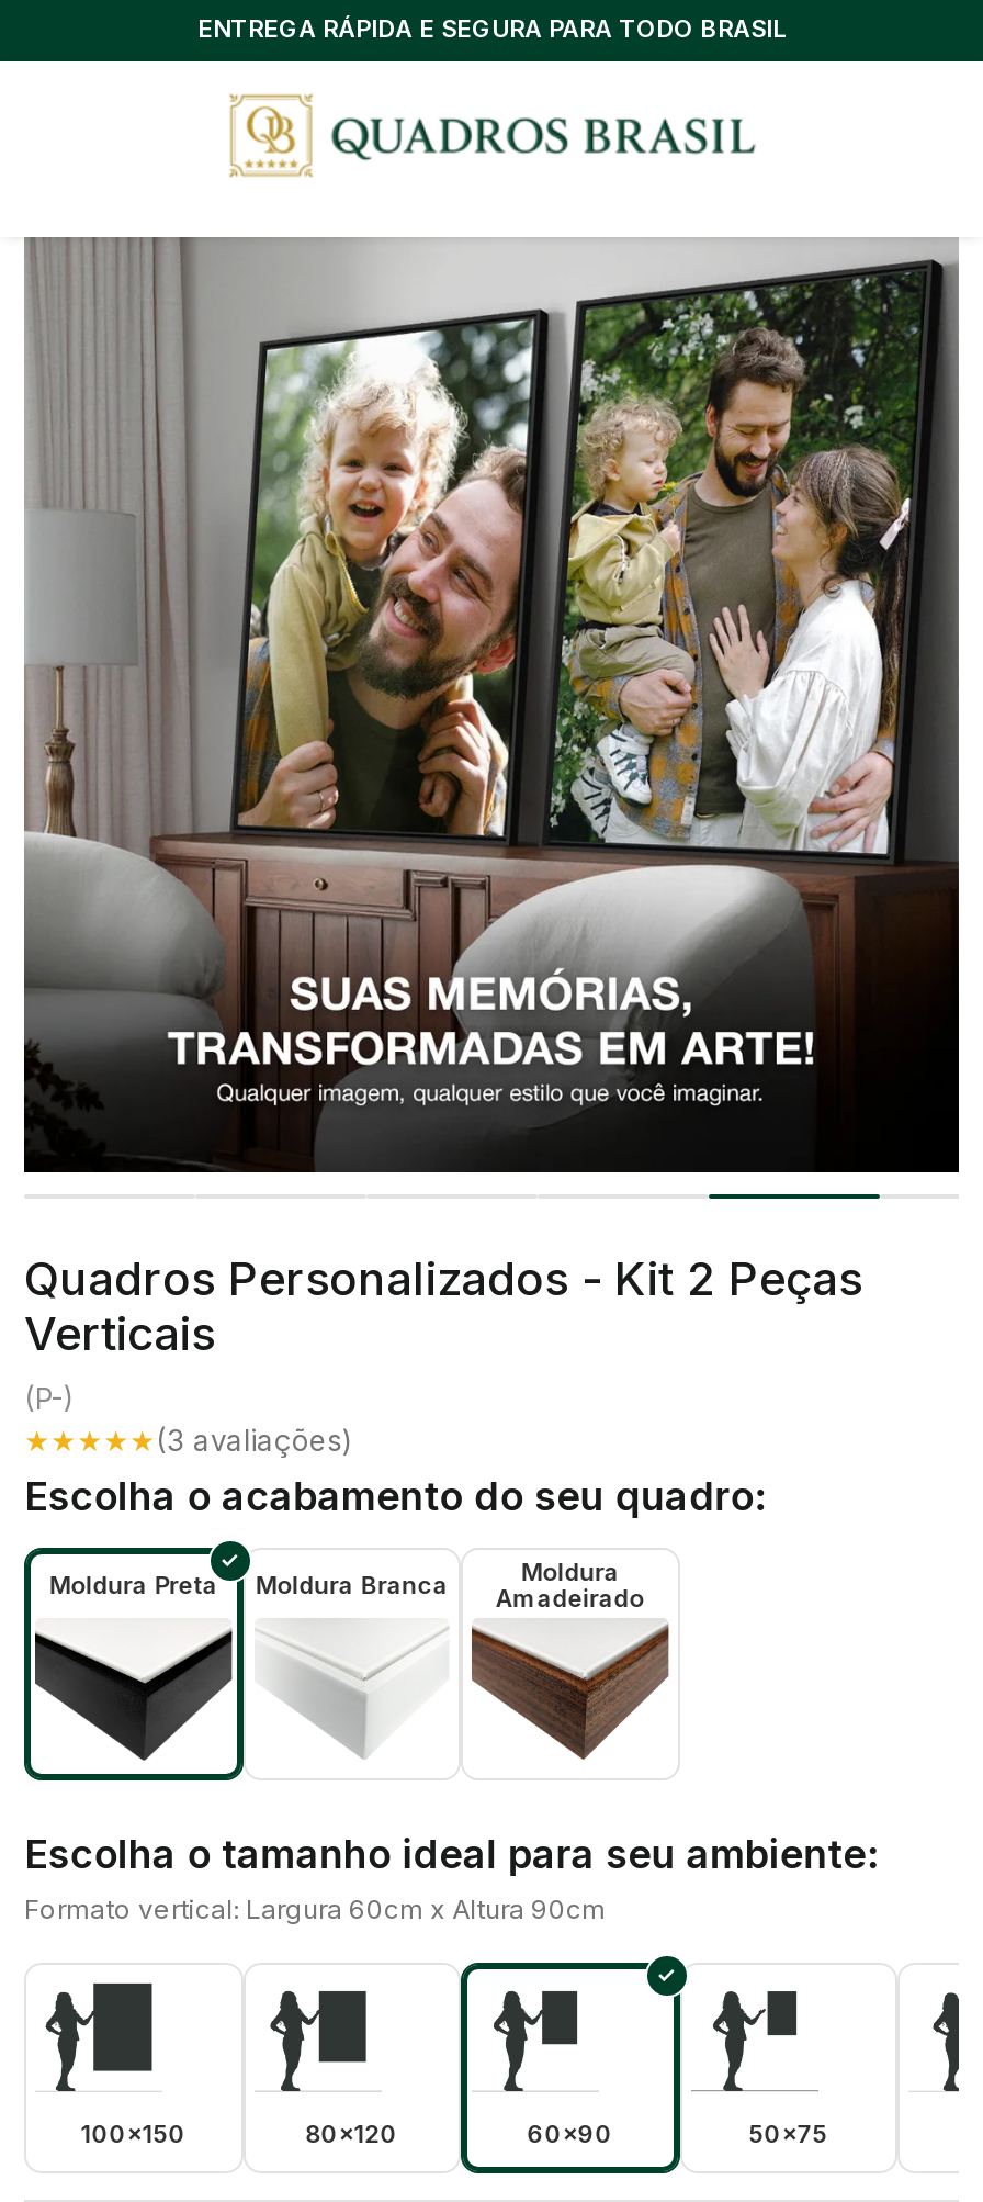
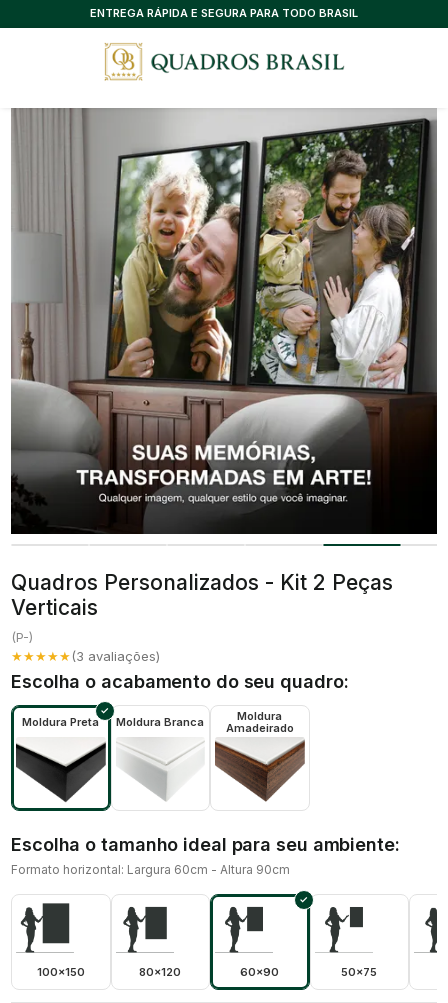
- Formato vertical: Largura 60cm x Altura 90cm
+ Formato horizontal: Largura 60cm - Altura 90cm
